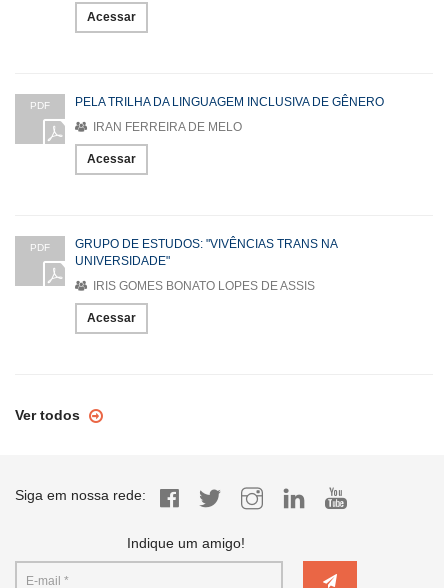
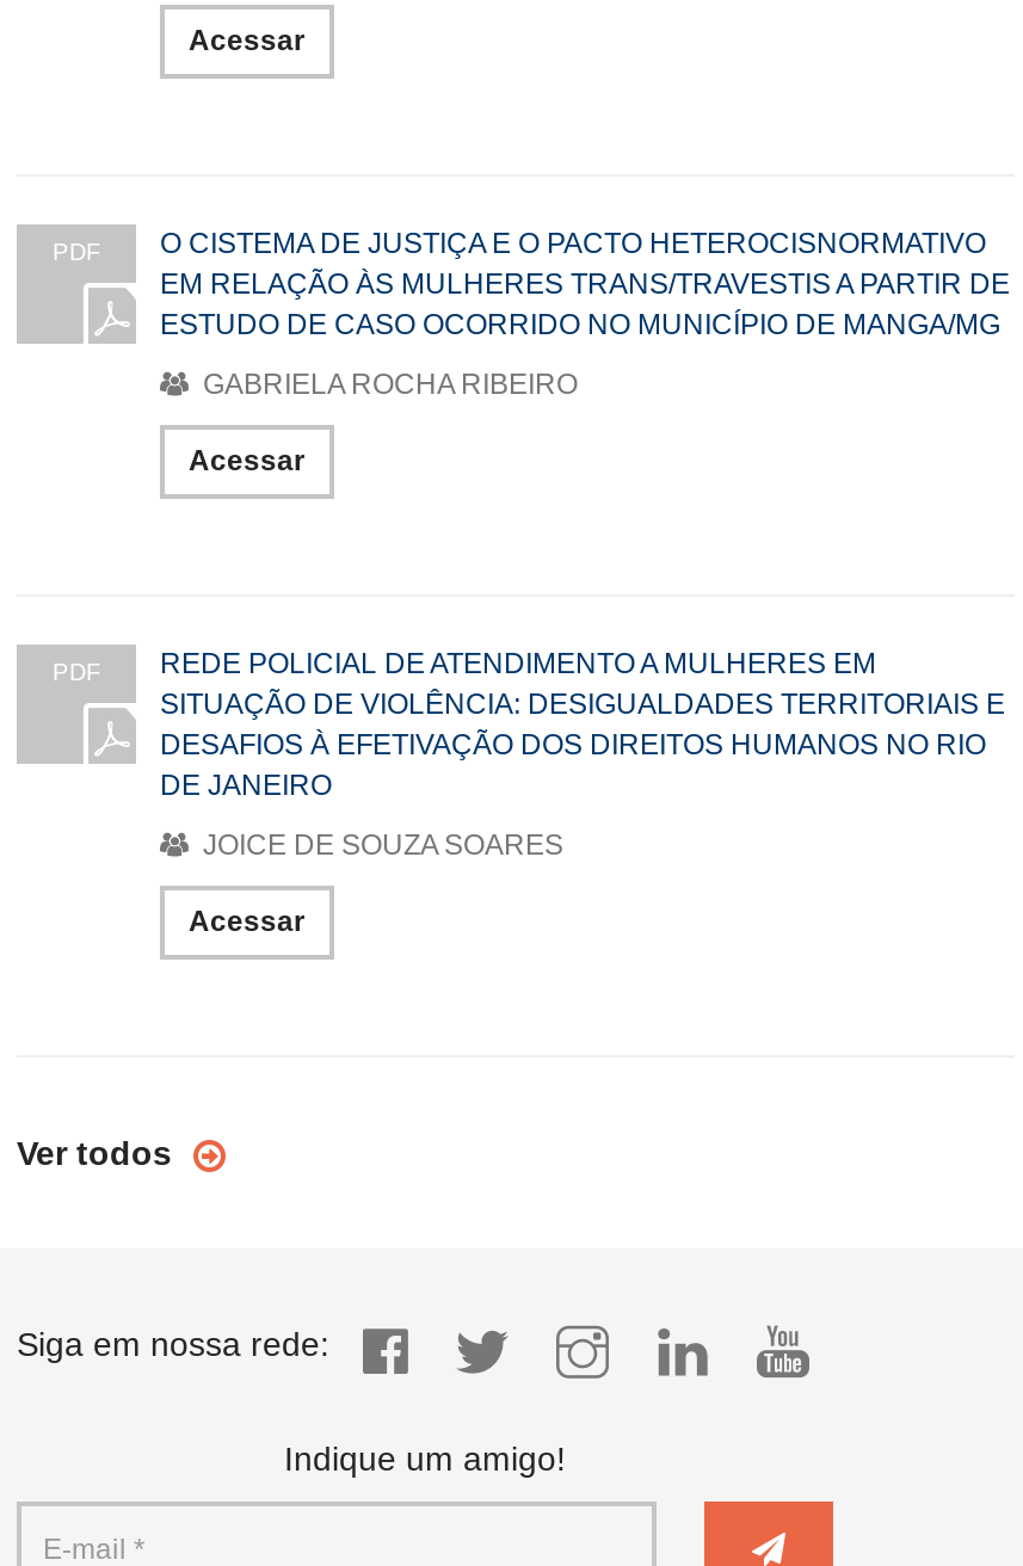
- PELA TRILHA DA LINGUAGEM INCLUSIVA DE GÊNERO
+ O CISTEMA DE JUSTIÇA E O PACTO HETEROCISNORMATIVO
+ EM RELAÇÃO ÀS MULHERES TRANS/TRAVESTIS A PARTIR DE
+ ESTUDO DE CASO OCORRIDO NO MUNICÍPIO DE MANGA/MG

- IRAN FERREIRA DE MELO
+ GABRIELA ROCHA RIBEIRO

- GRUPO DE ESTUDOS: "VIVÊNCIAS TRANS NA
- UNIVERSIDADE"
+ REDE POLICIAL DE ATENDIMENTO A MULHERES EM
+ SITUAÇÃO DE VIOLÊNCIA: DESIGUALDADES TERRITORIAIS E
+ DESAFIOS À EFETIVAÇÃO DOS DIREITOS HUMANOS NO RIO
+ DE JANEIRO

- IRIS GOMES BONATO LOPES DE ASSIS
+ JOICE DE SOUZA SOARES
